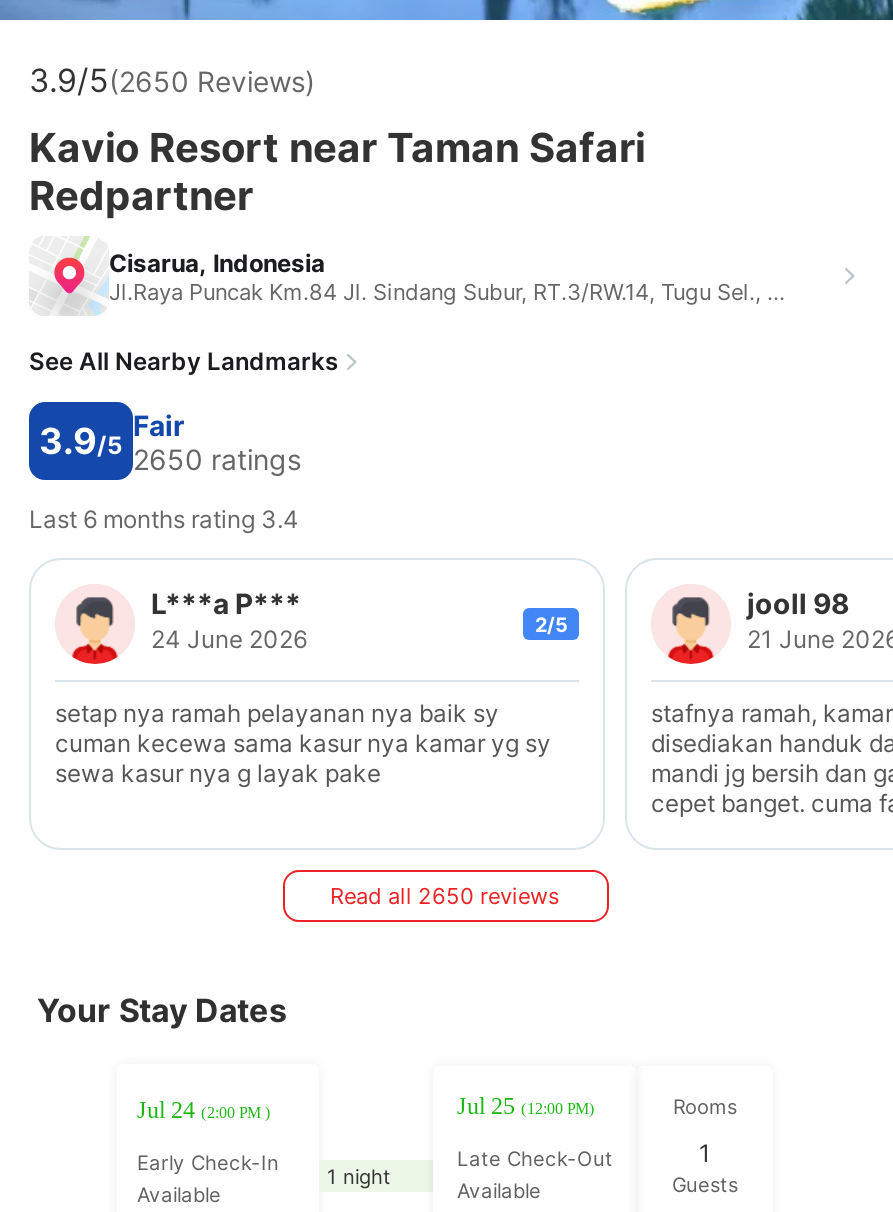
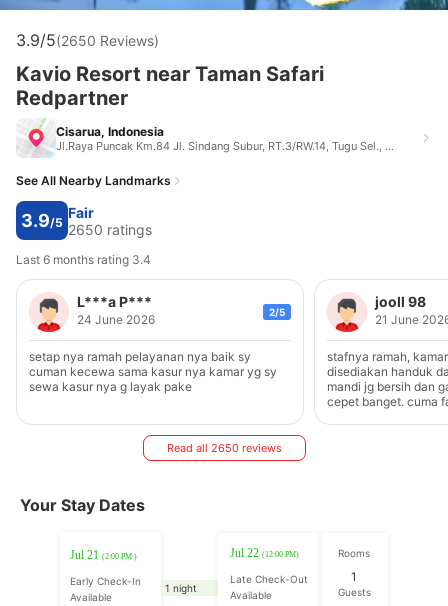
- Jul 24 (2:00 PM )
+ Jul 21 (2:00 PM )

- Jul 25 (12:00 PM)
+ Jul 22 (12:00 PM)
